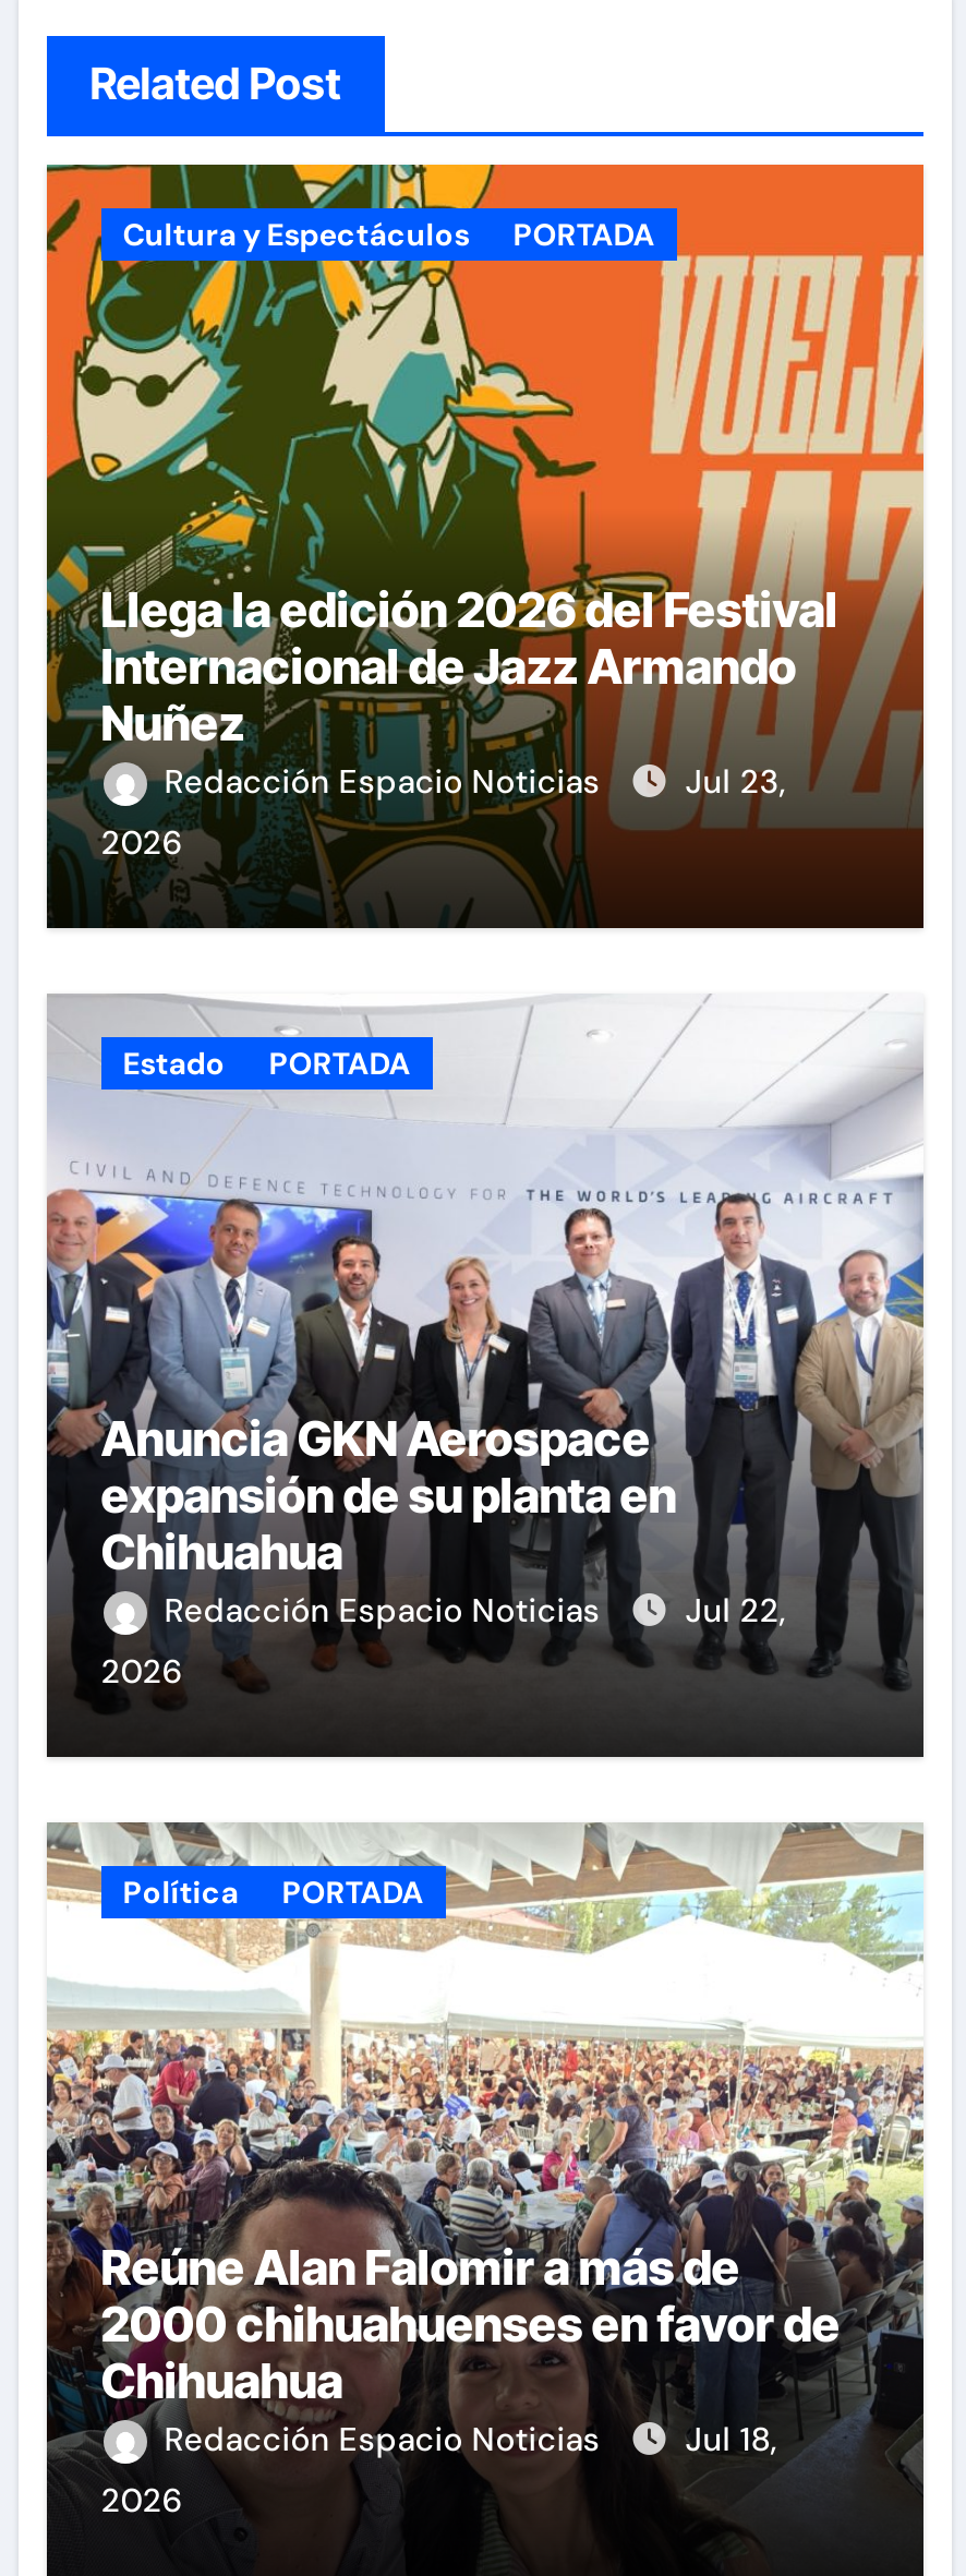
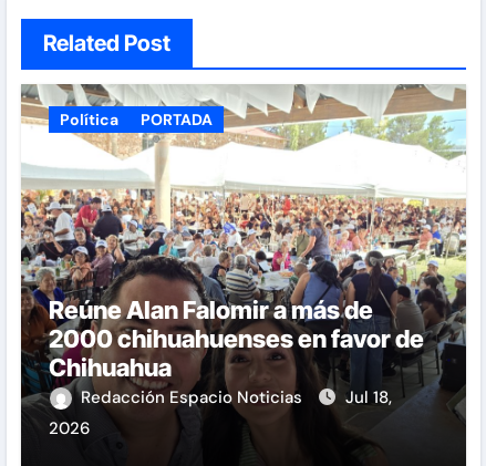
- [image]
- Cultura y Espectáculos
- PORTADA

- Llega la edición 2026 del Festival
- Internacional de Jazz Armando
- Nuñez
- Redacción Espacio Noticias
- Jul 23,
- 2026

- [image]
- Estado
- PORTADA

- Anuncia GKN Aerospace
- expansión de su planta en
- Chihuahua
- Redacción Espacio Noticias
- Jul 22,
- 2026
